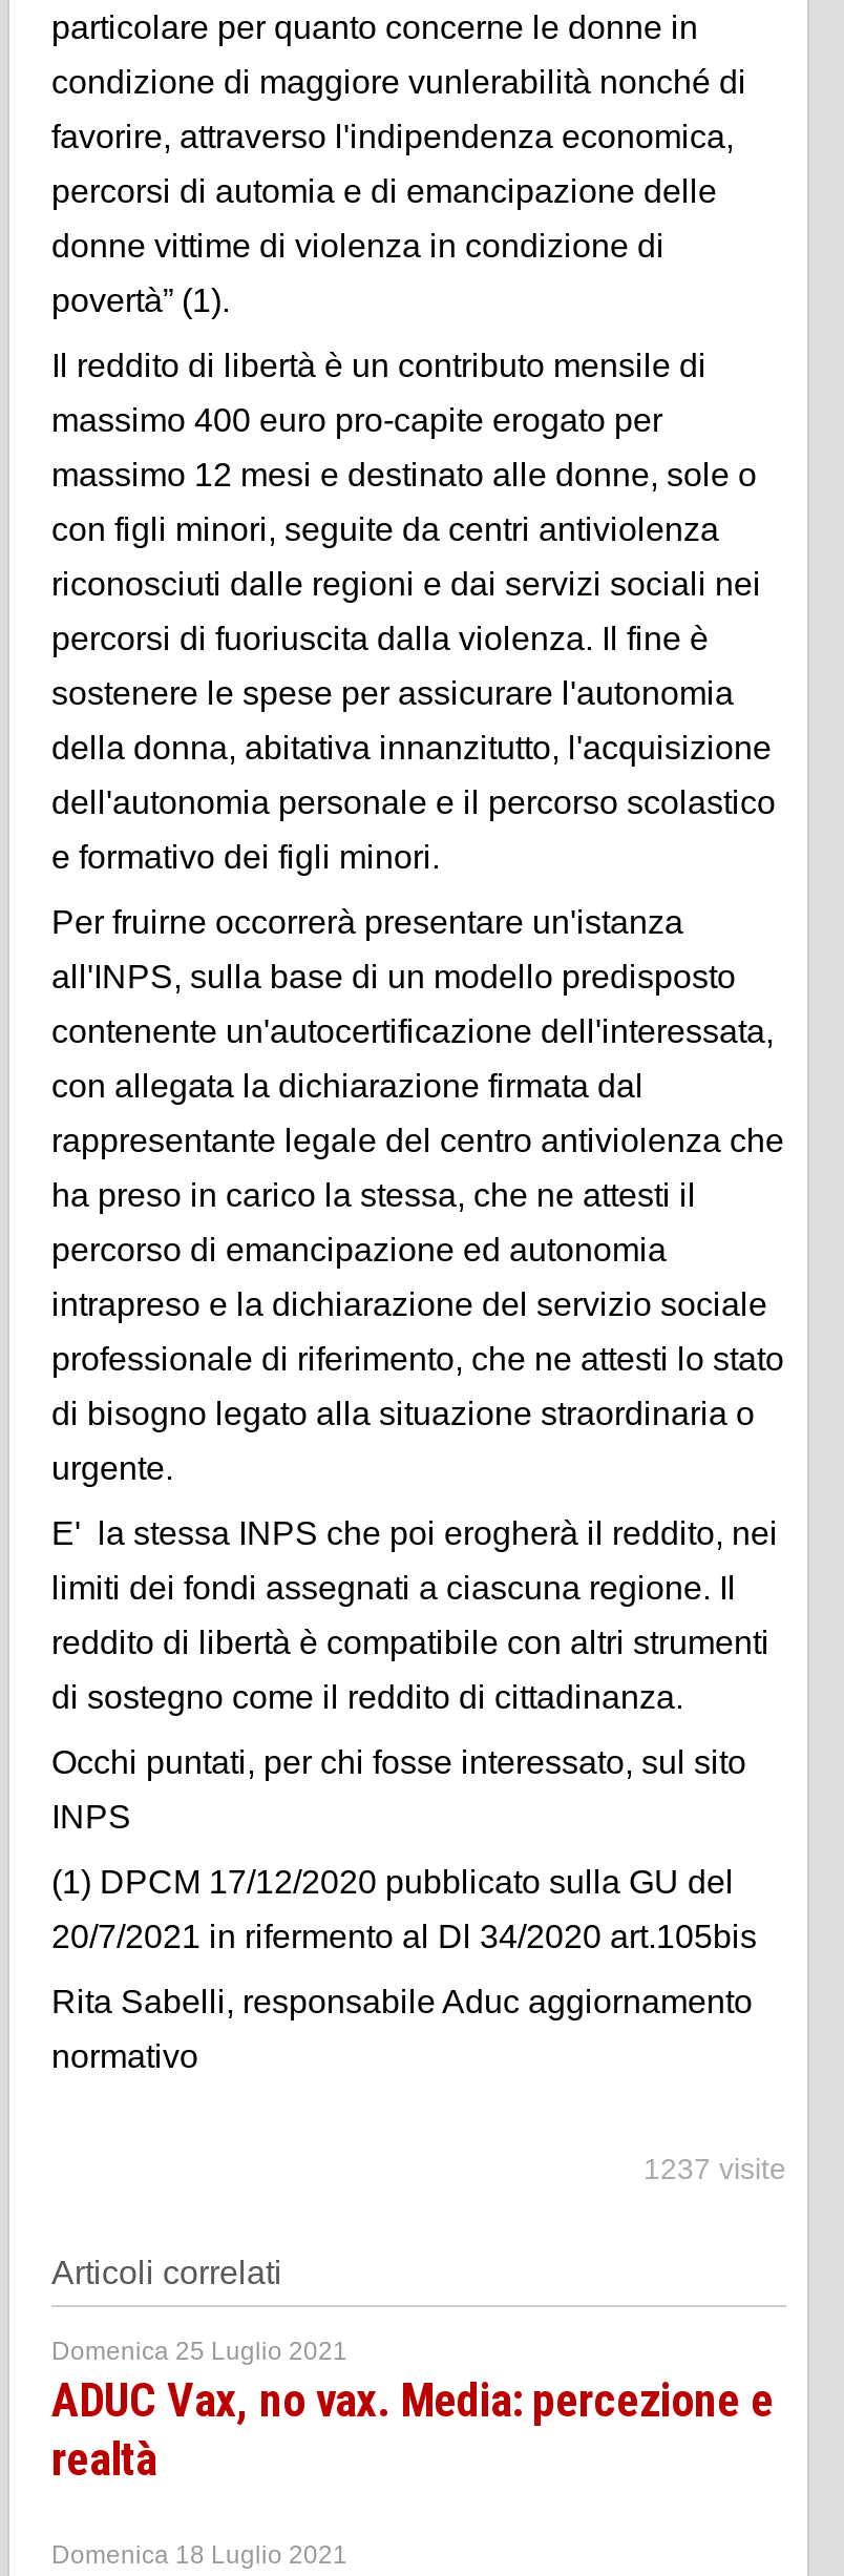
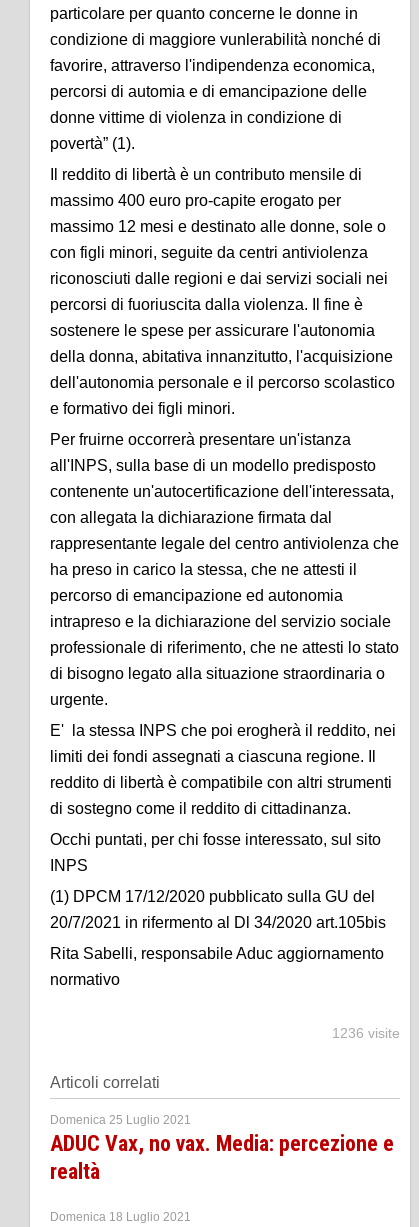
- 1237 visite
+ 1236 visite
